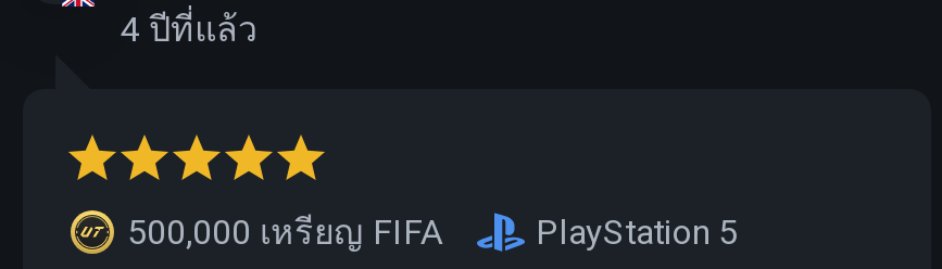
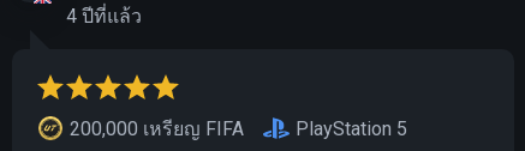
- 500,000 เหรียญ FIFA
+ 200,000 เหรียญ FIFA
